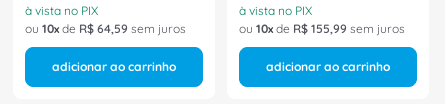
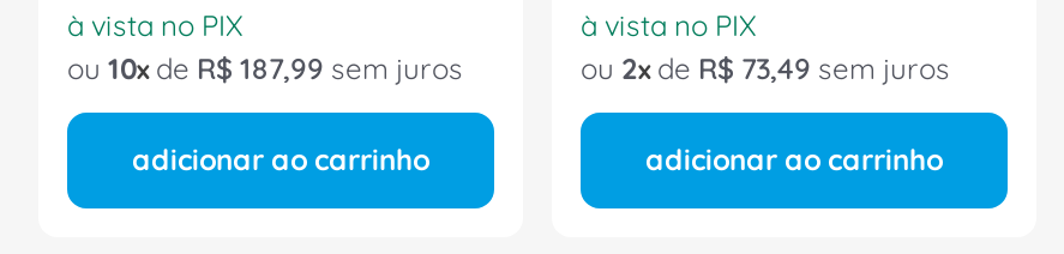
- ou 10 de R$ 64,59 sem juros
+ ou 10 de R$ 187,99 sem juros

- ou 10 de R$ 155,99 sem juros
+ ou 2 de R$ 73,49 sem juros
